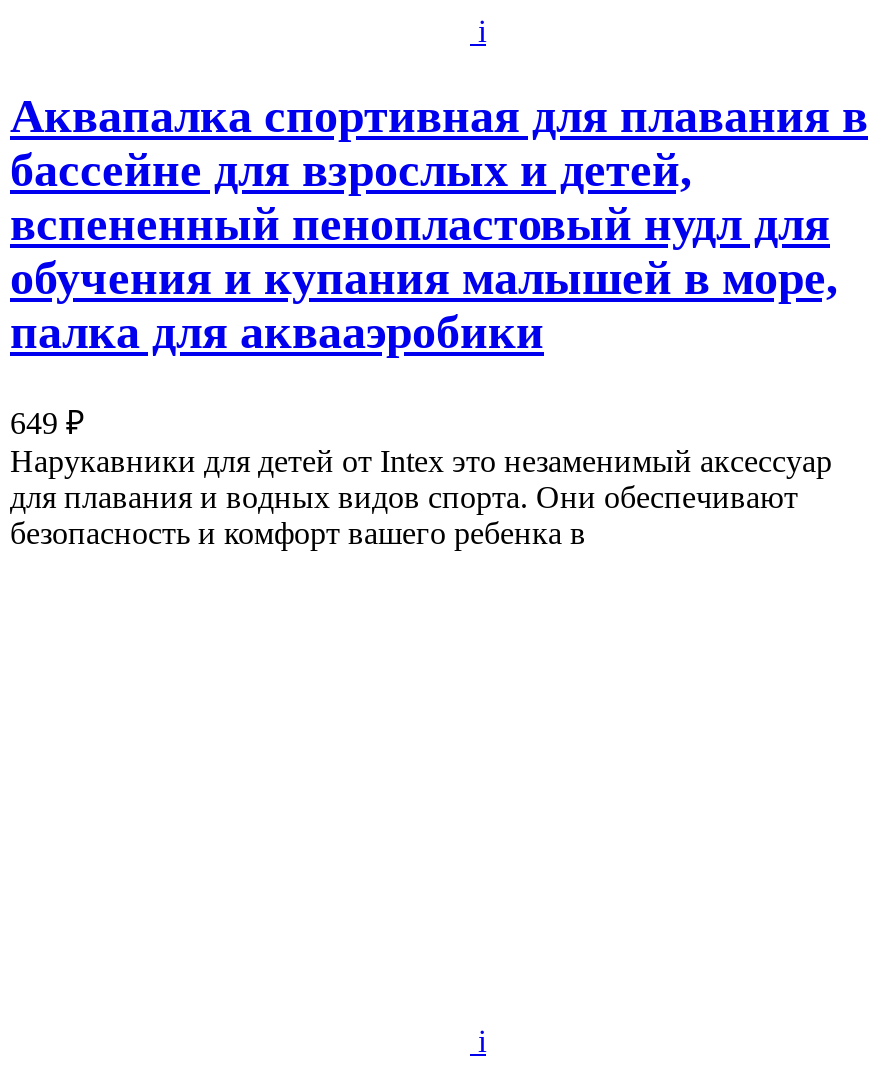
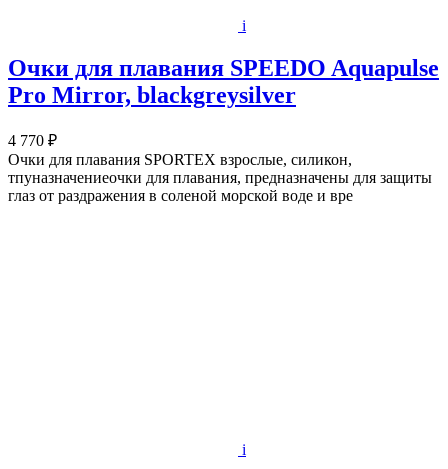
- Аквапалка спортивная для плавания в
- бассейне для взрослых и детей,
- вспененный пенопластовый нудл для
- обучения и купания малышей в море,
- палка для аквааэробики
+ Очки для плавания SPEEDO Aquapulse
+ Pro Mirror, blackgreysilver

- 649 ₽
- Нарукавники для детей от Intex это незаменимый аксессуар
- для плавания и водных видов спорта. Они обеспечивают
- безопасность и комфорт вашего ребенка в
+ 4 770 ₽
+ Очки для плавания SPORTEX взрослые, силикон,
+ тпуназначениеочки для плавания, предназначены для защиты
+ глаз от раздражения в соленой морской воде и вре
